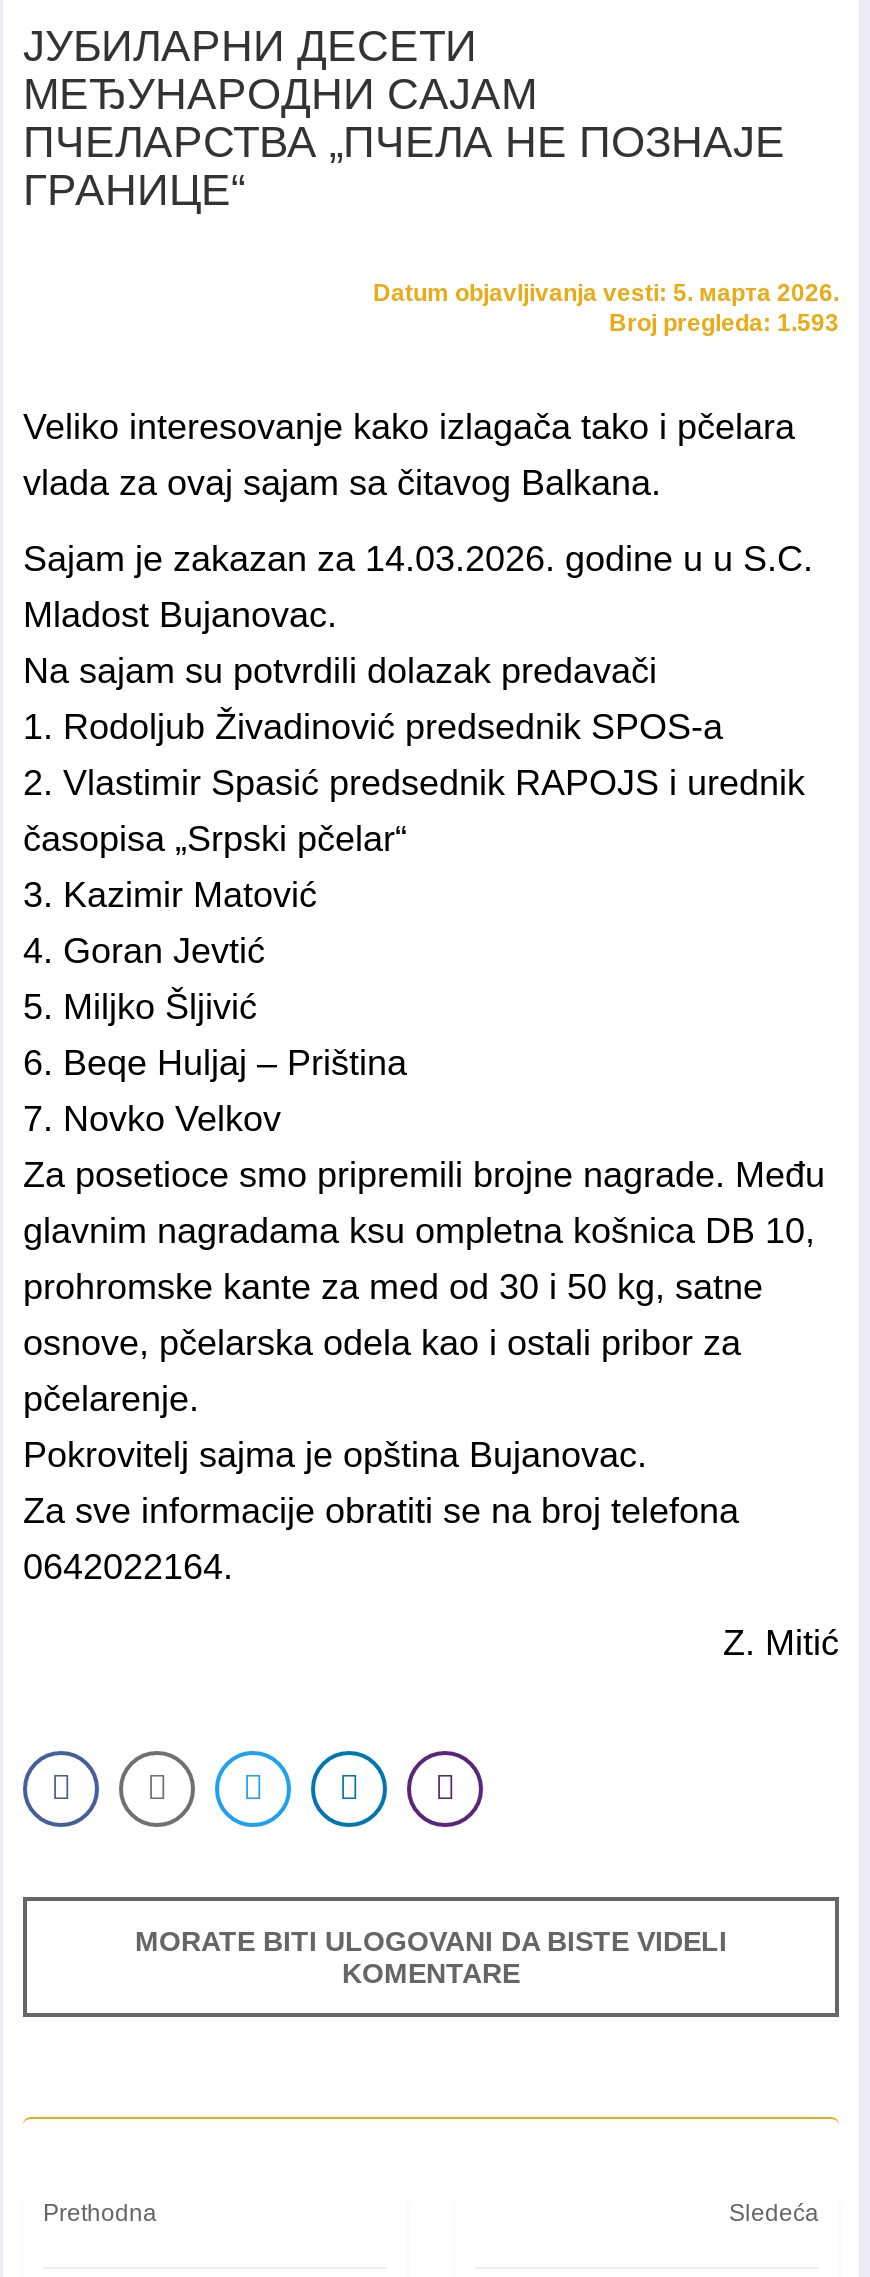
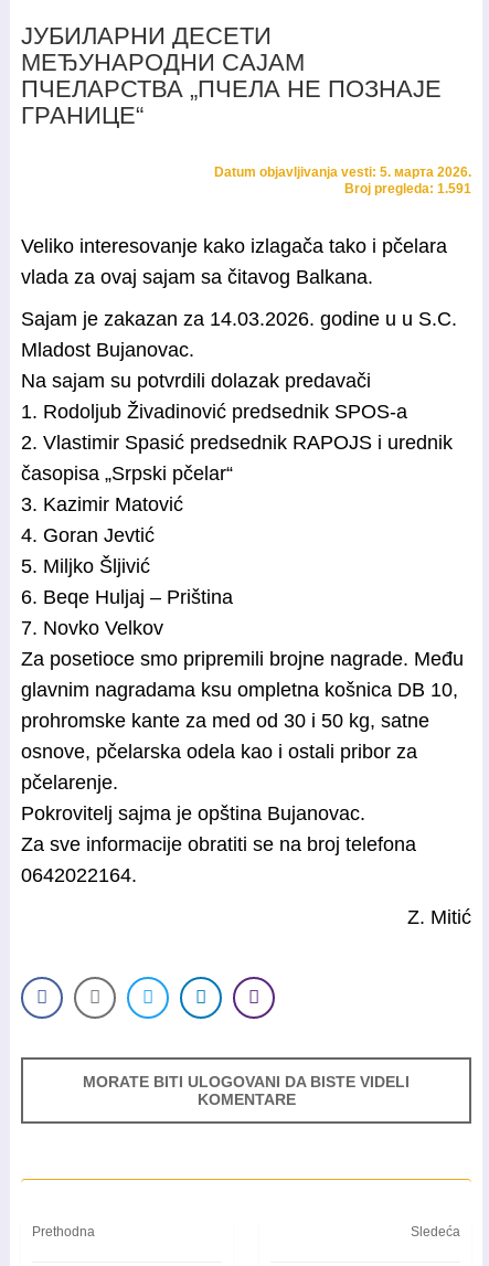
- Broj pregleda: 1.593
+ Broj pregleda: 1.591
